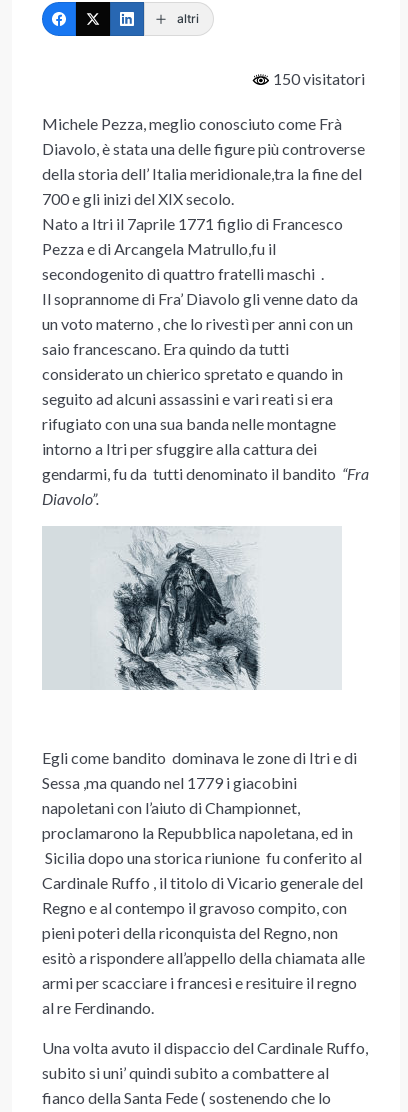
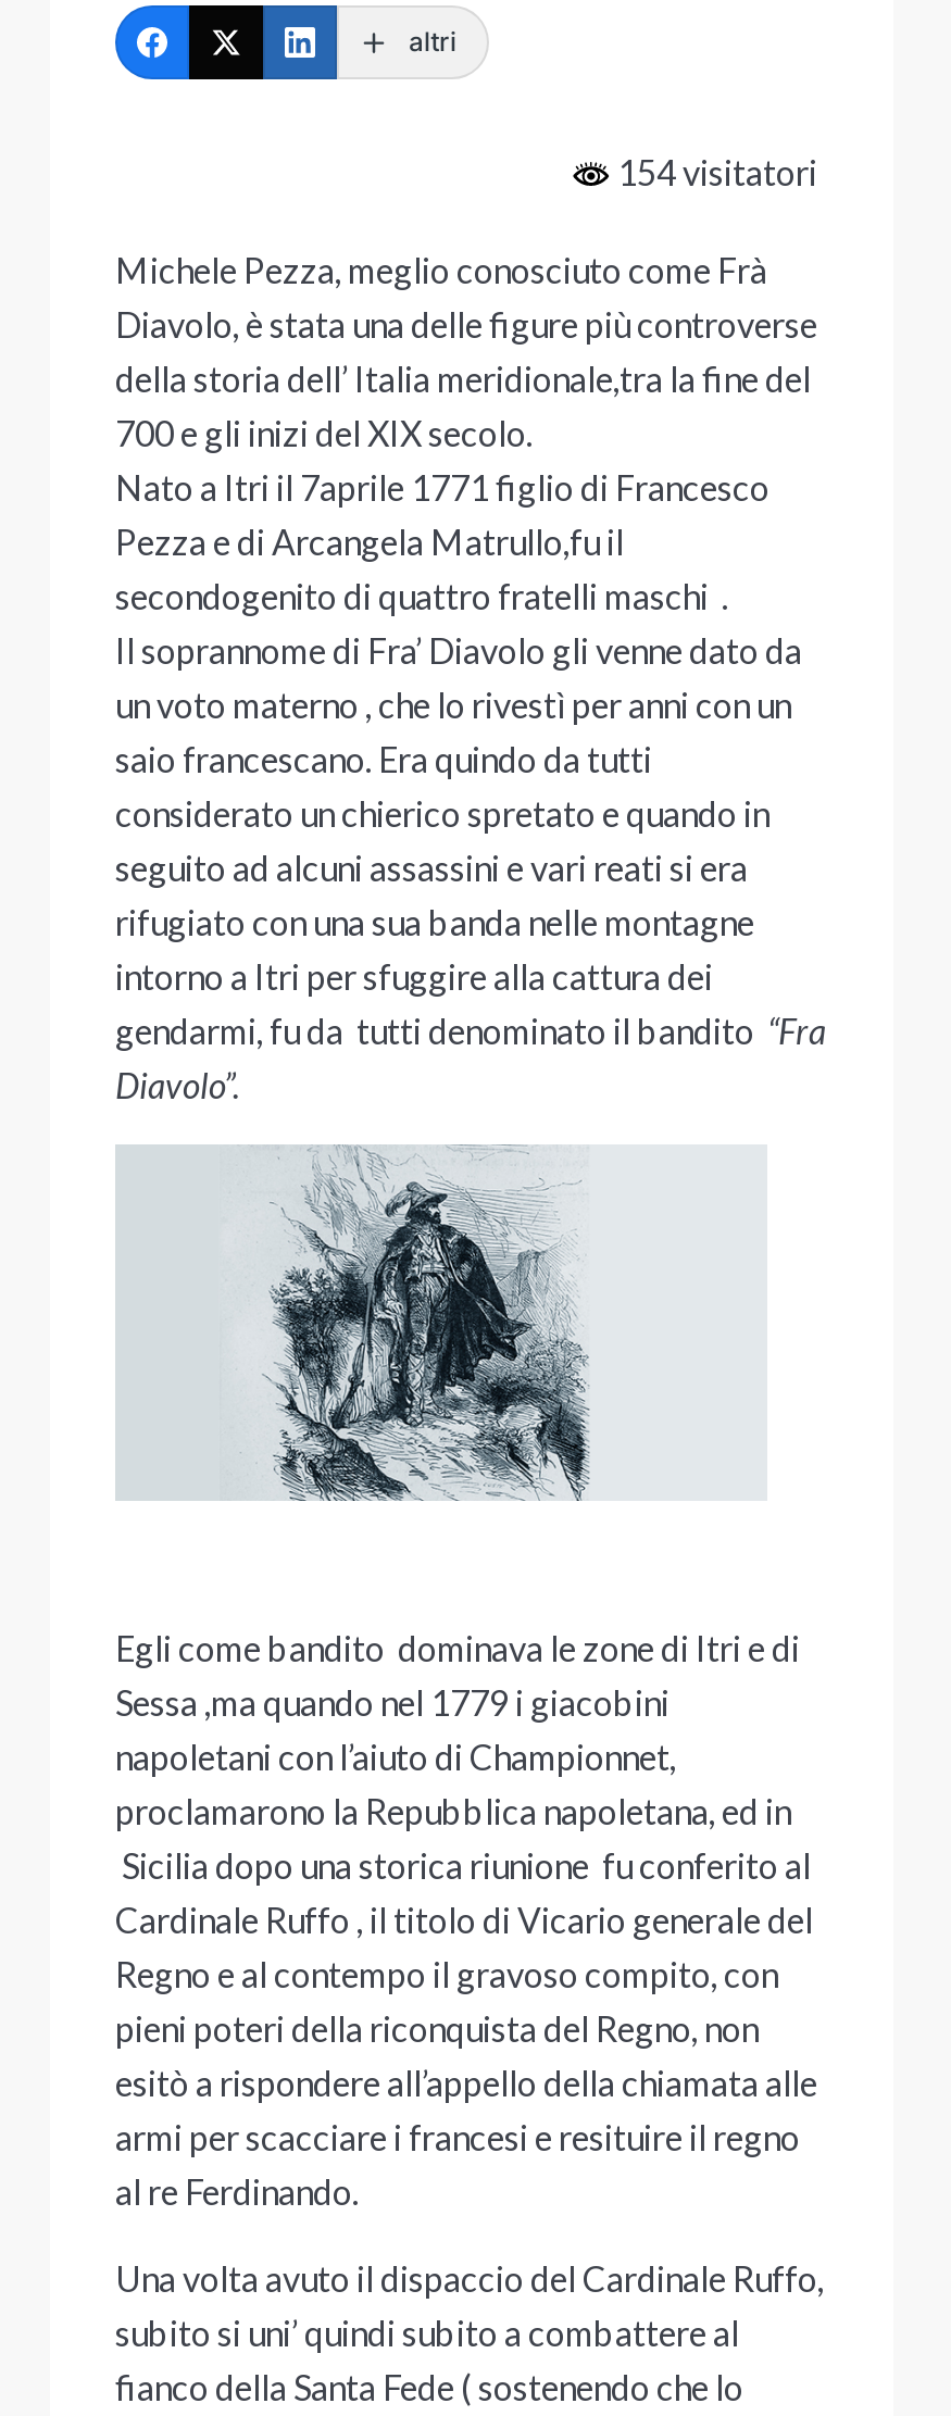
- 150 visitatori
+ 154 visitatori
